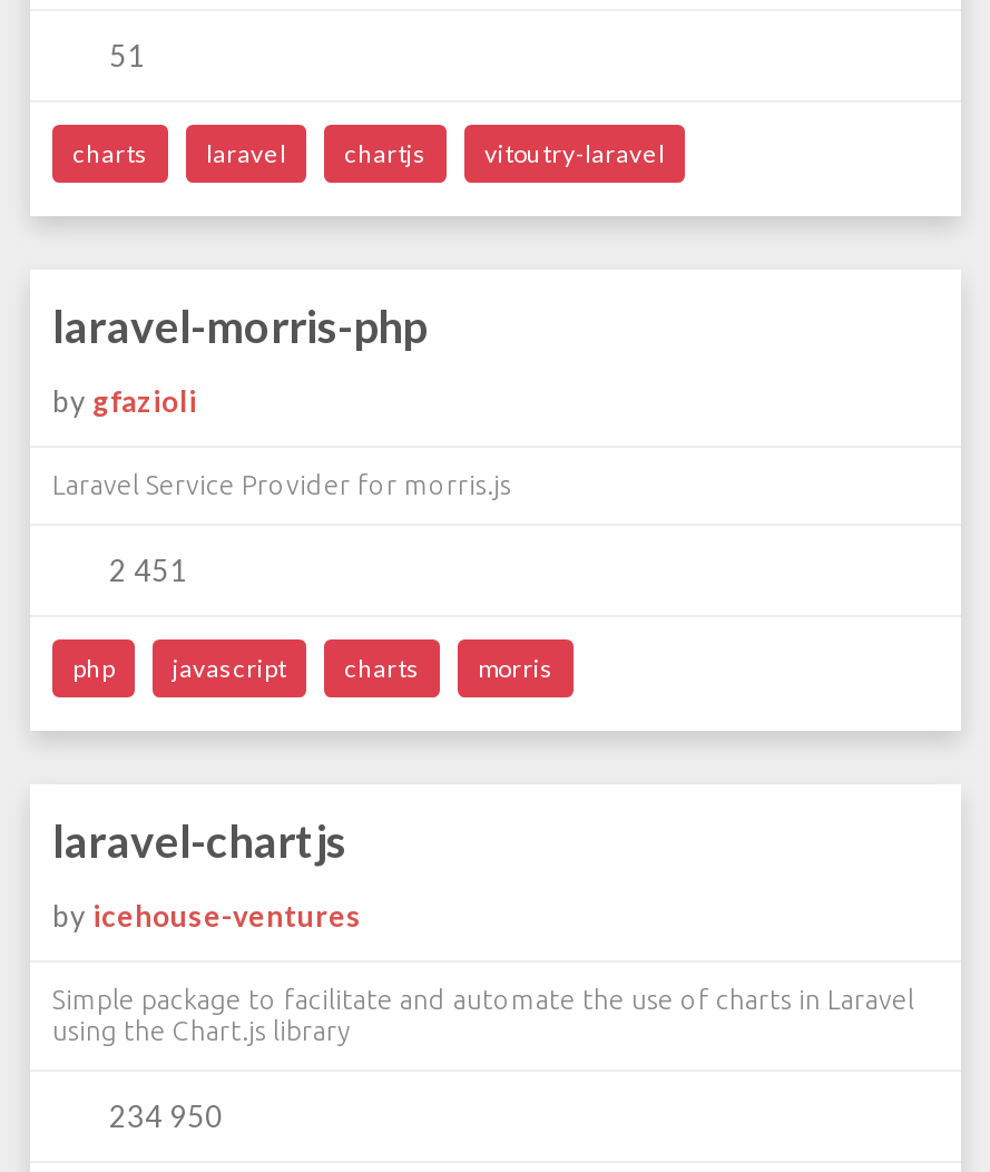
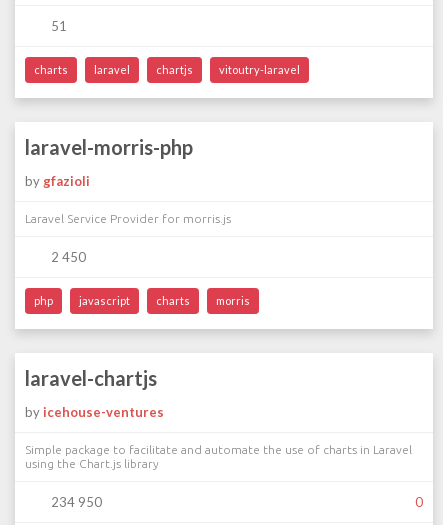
- 2 451
+ 2 450

+ 0
